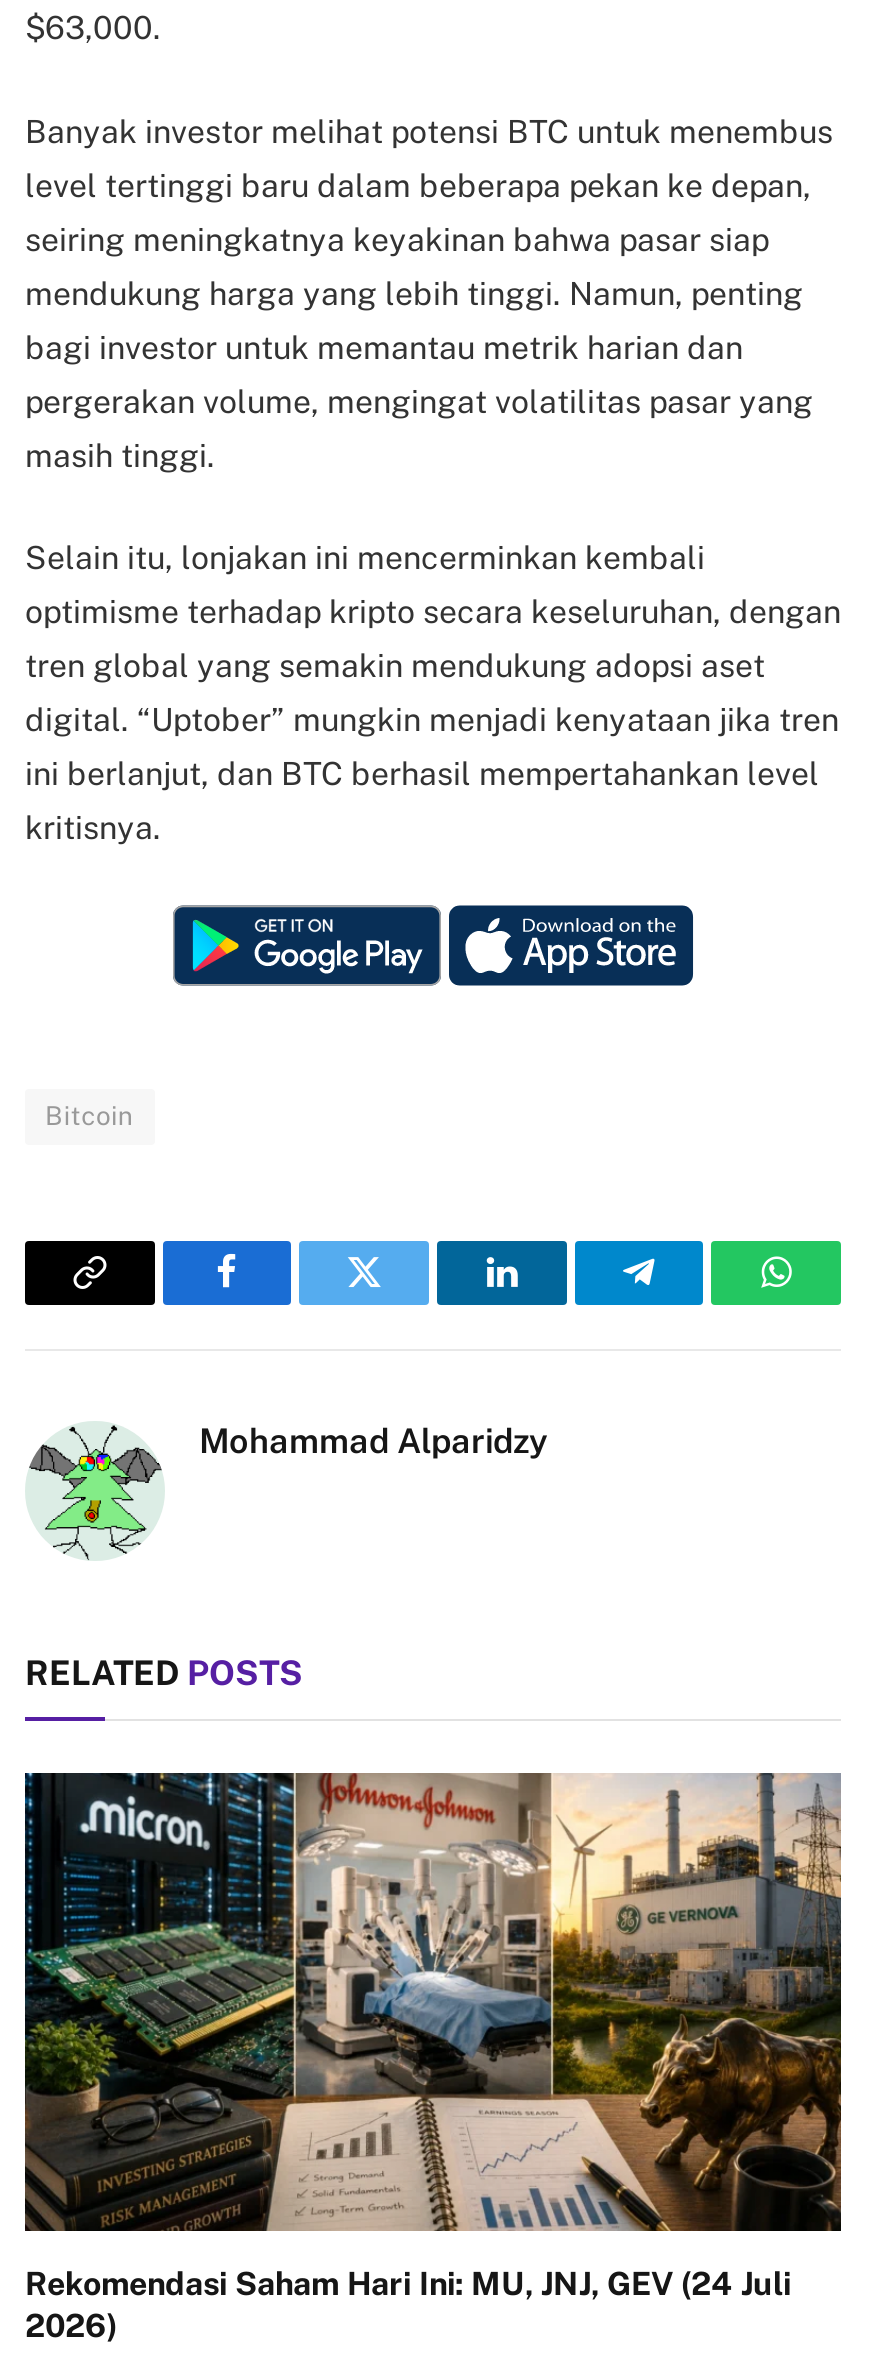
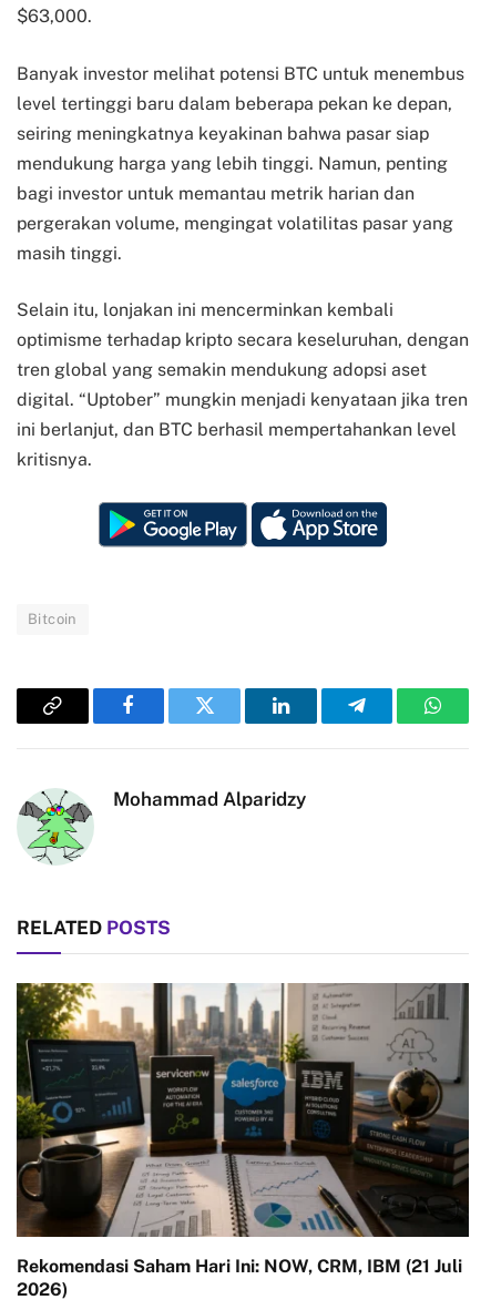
- [image]
- Rekomendasi Saham Hari Ini: MU, JNJ, GEV (24 Juli
+ [image]
+ Rekomendasi Saham Hari Ini: NOW, CRM, IBM (21 Juli
